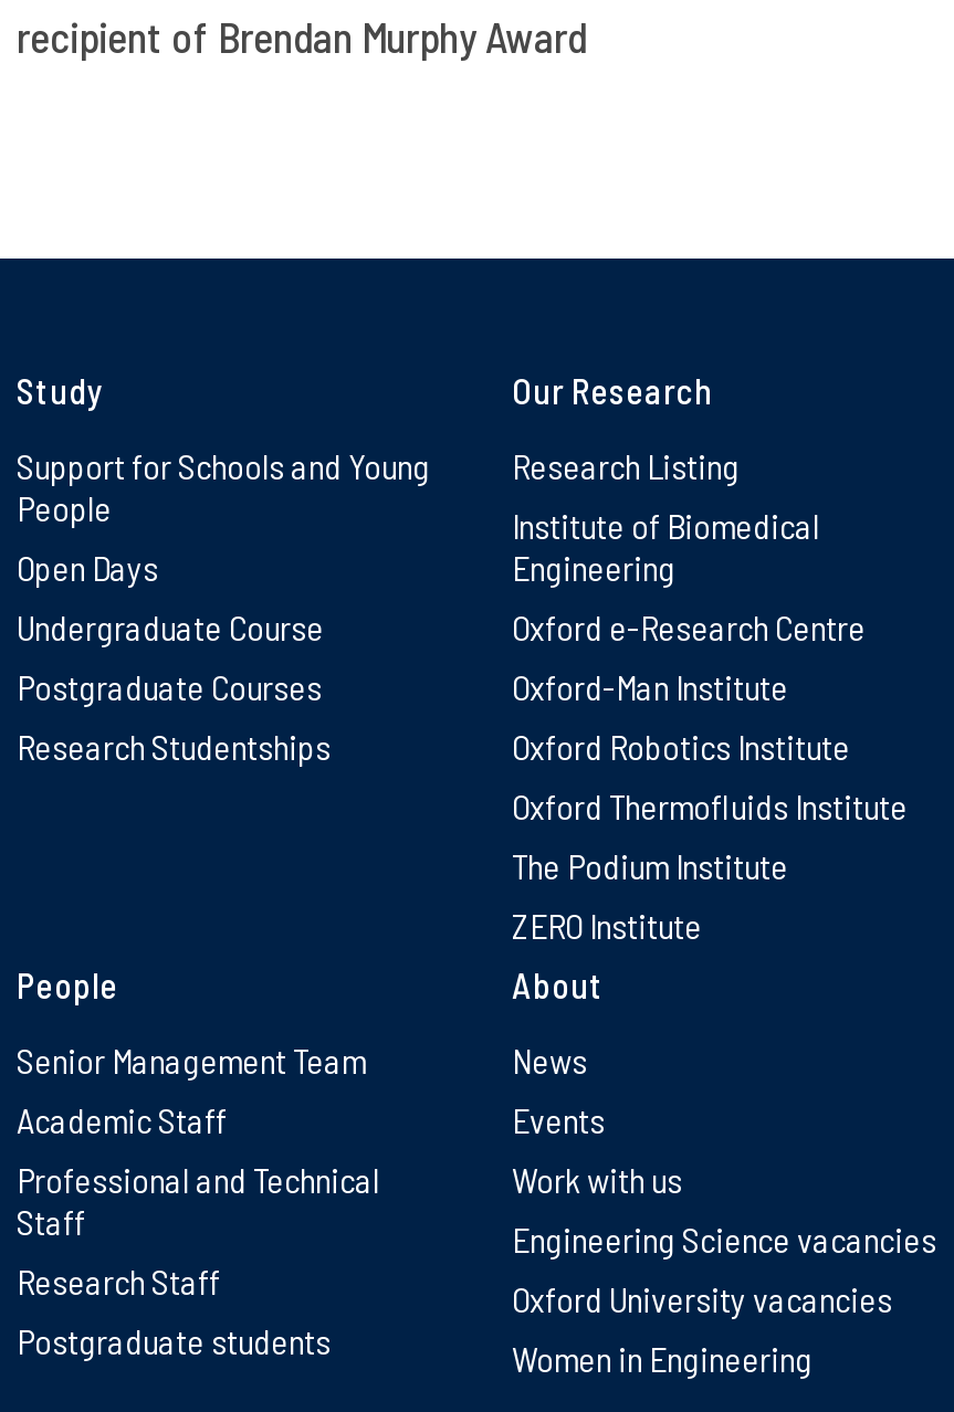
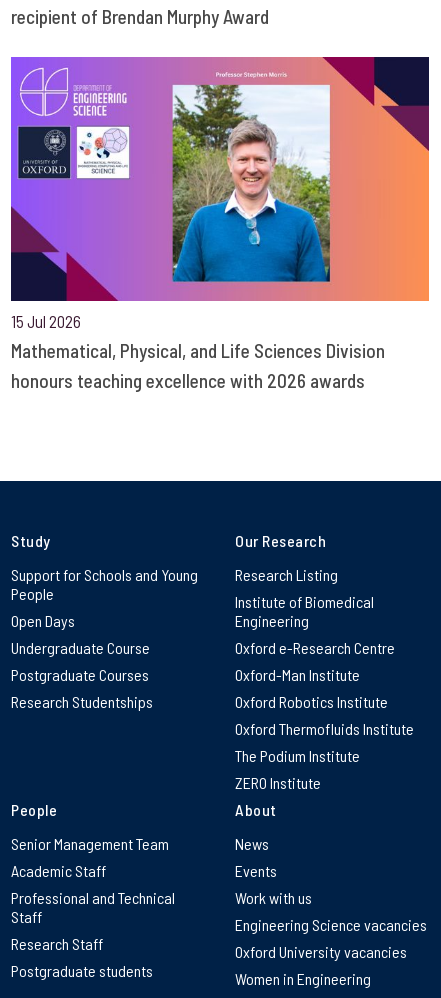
+ [image]
+ 15 Jul 2026
+ Mathematical, Physical, and Life Sciences Division
+ honours teaching excellence with 2026 awards
